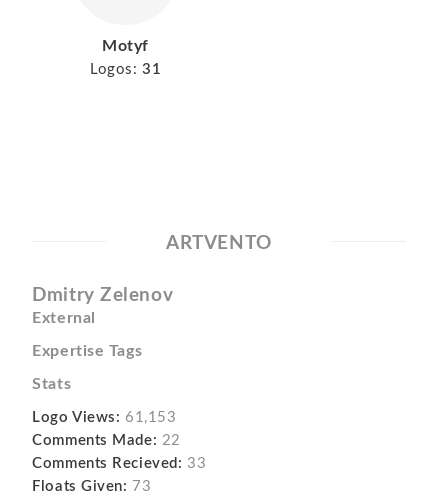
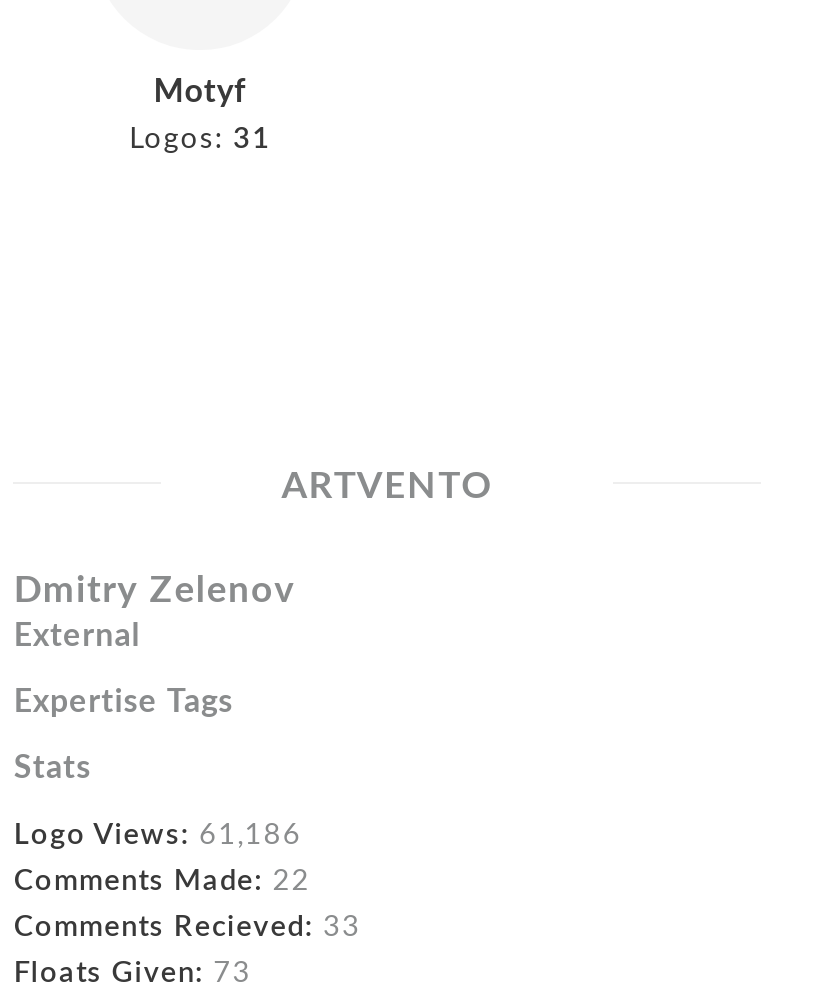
- Logo Views: 61,153
+ Logo Views: 61,186
